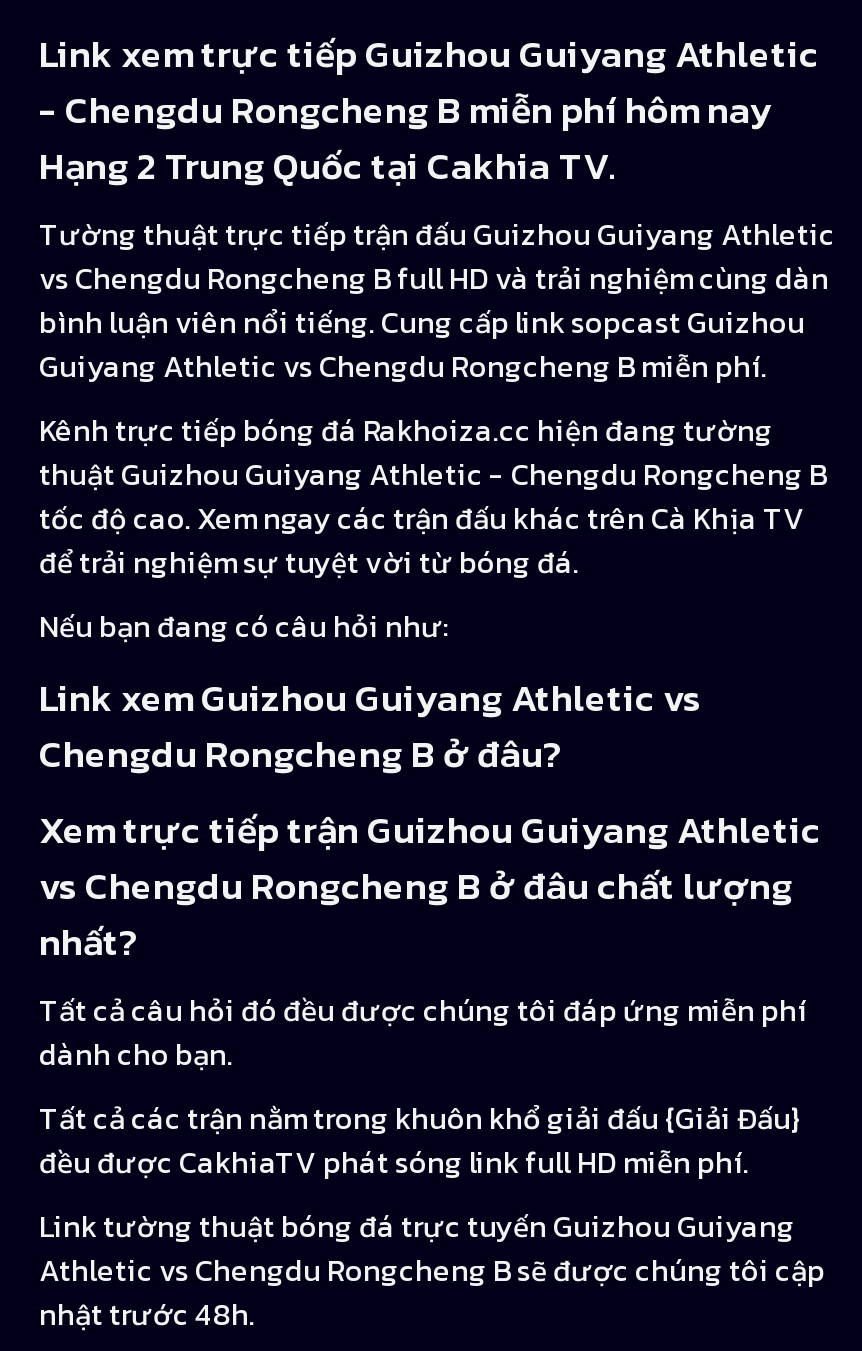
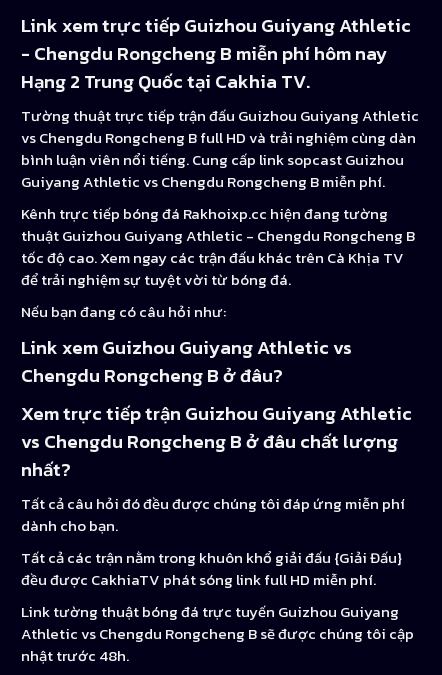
- Kênh trực tiếp bóng đá Rakhoiza.cc hiện đang tường
+ Kênh trực tiếp bóng đá Rakhoixp.cc hiện đang tường
